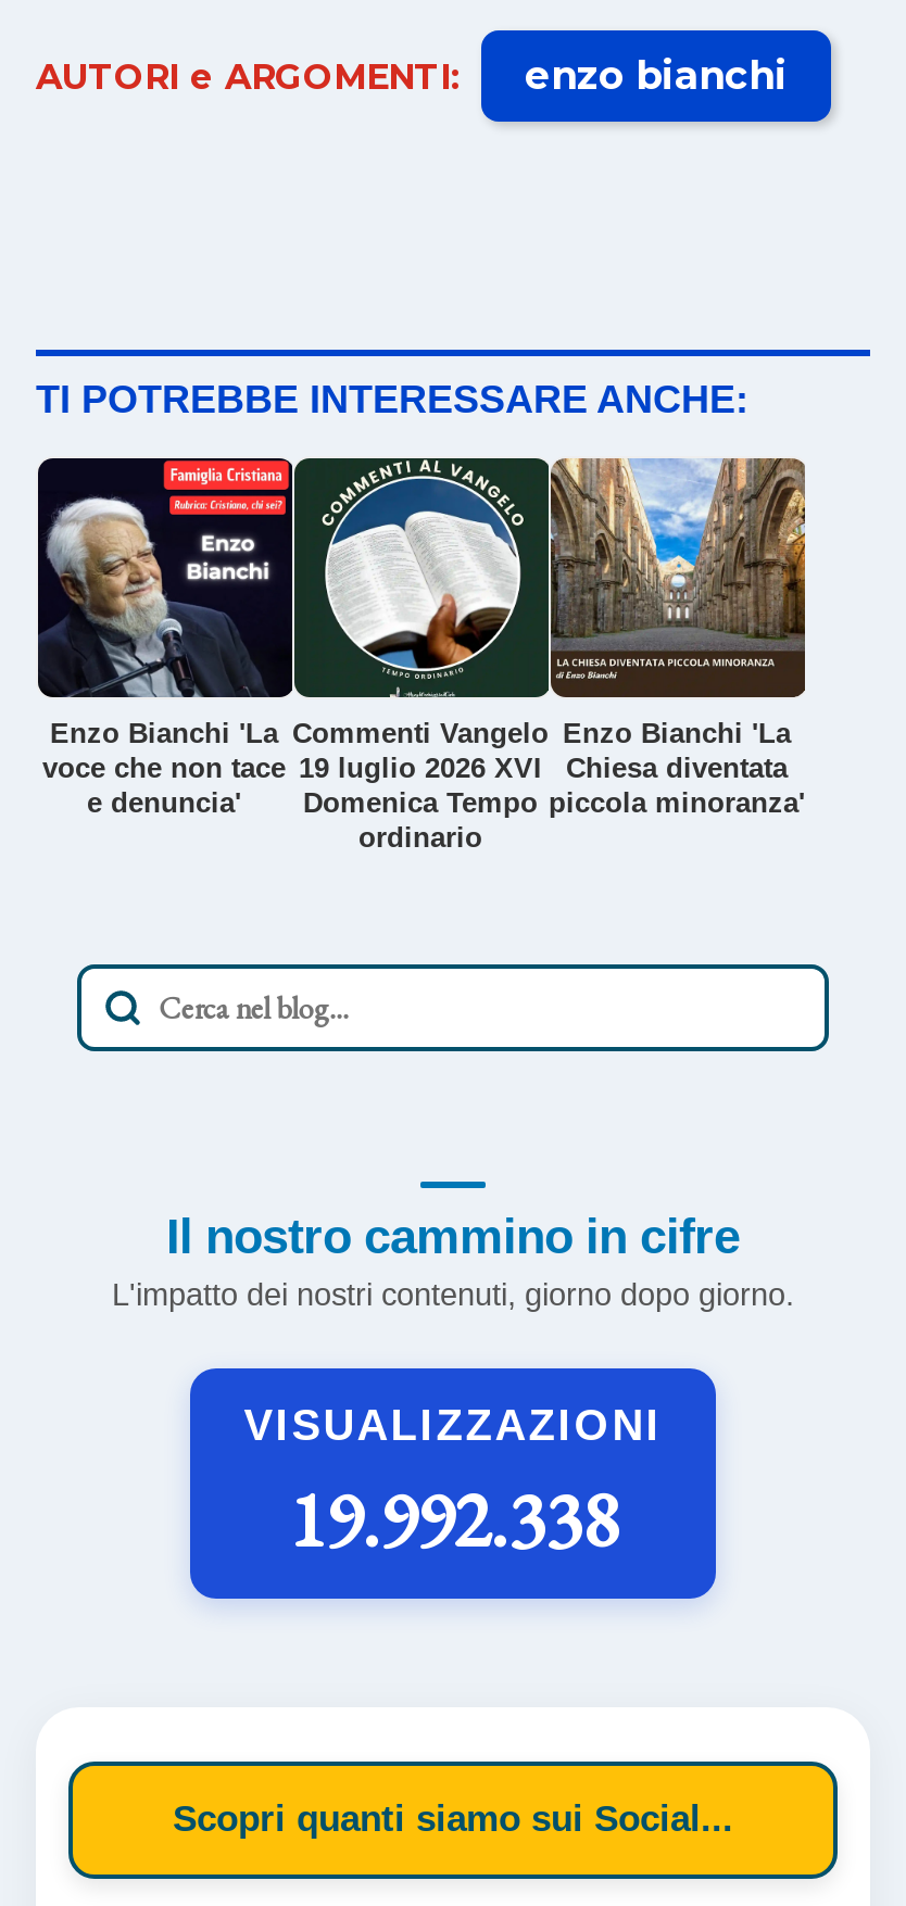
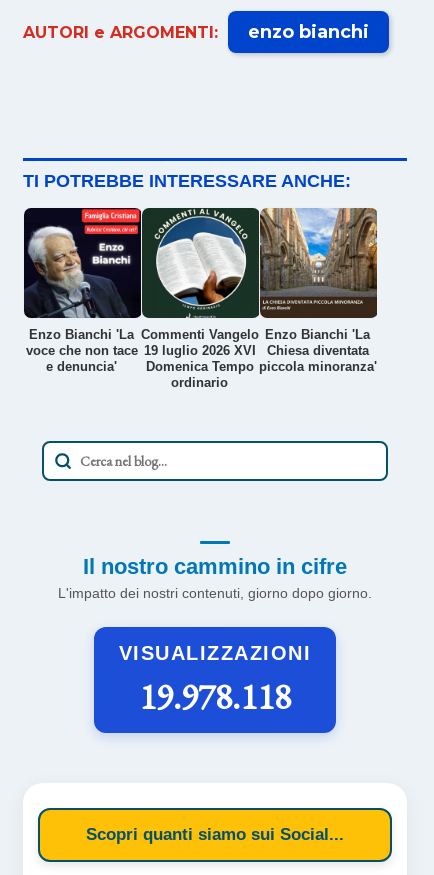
- 19.992.338
+ 19.978.118
